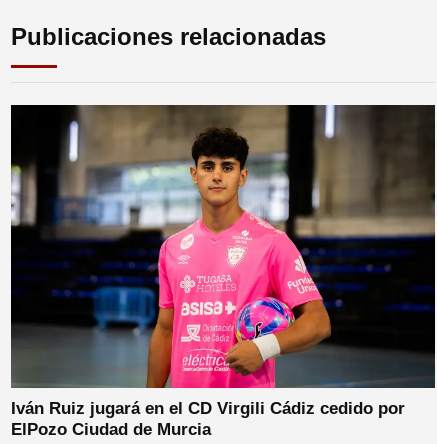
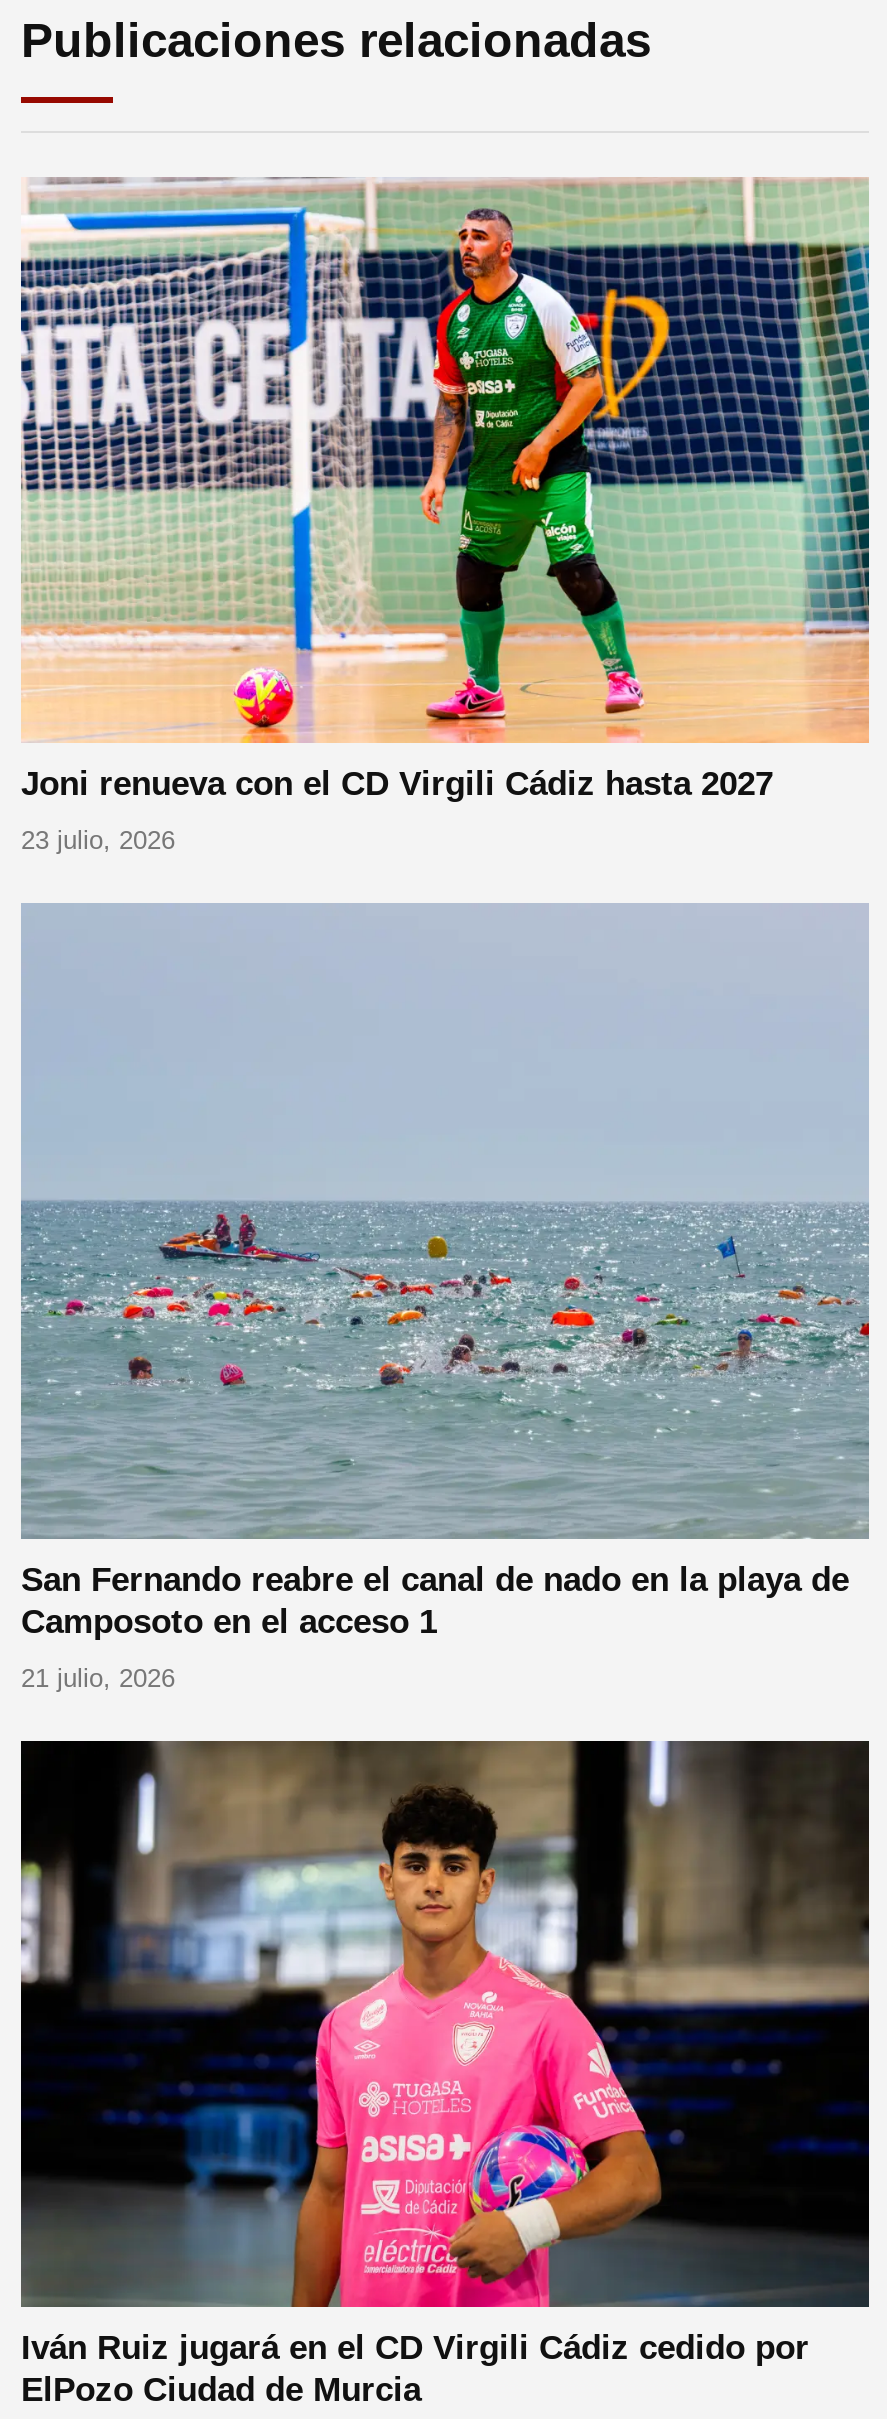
+ [image]
+ Joni renueva con el CD Virgili Cádiz hasta 2027
+ 23 julio, 2026

+ [image]
+ San Fernando reabre el canal de nado en la playa de
+ Camposoto en el acceso 1
+ 21 julio, 2026
